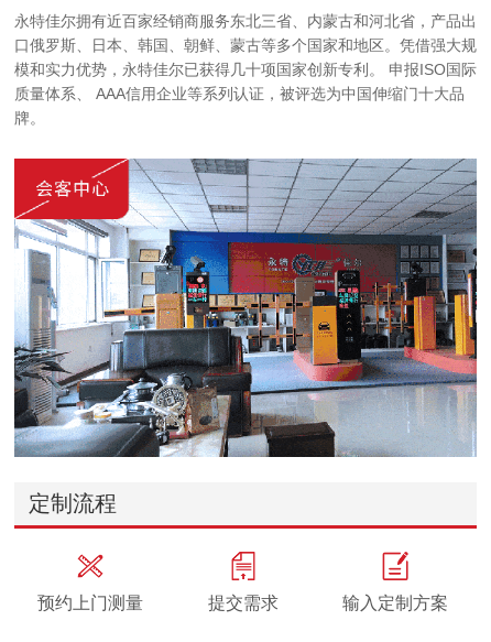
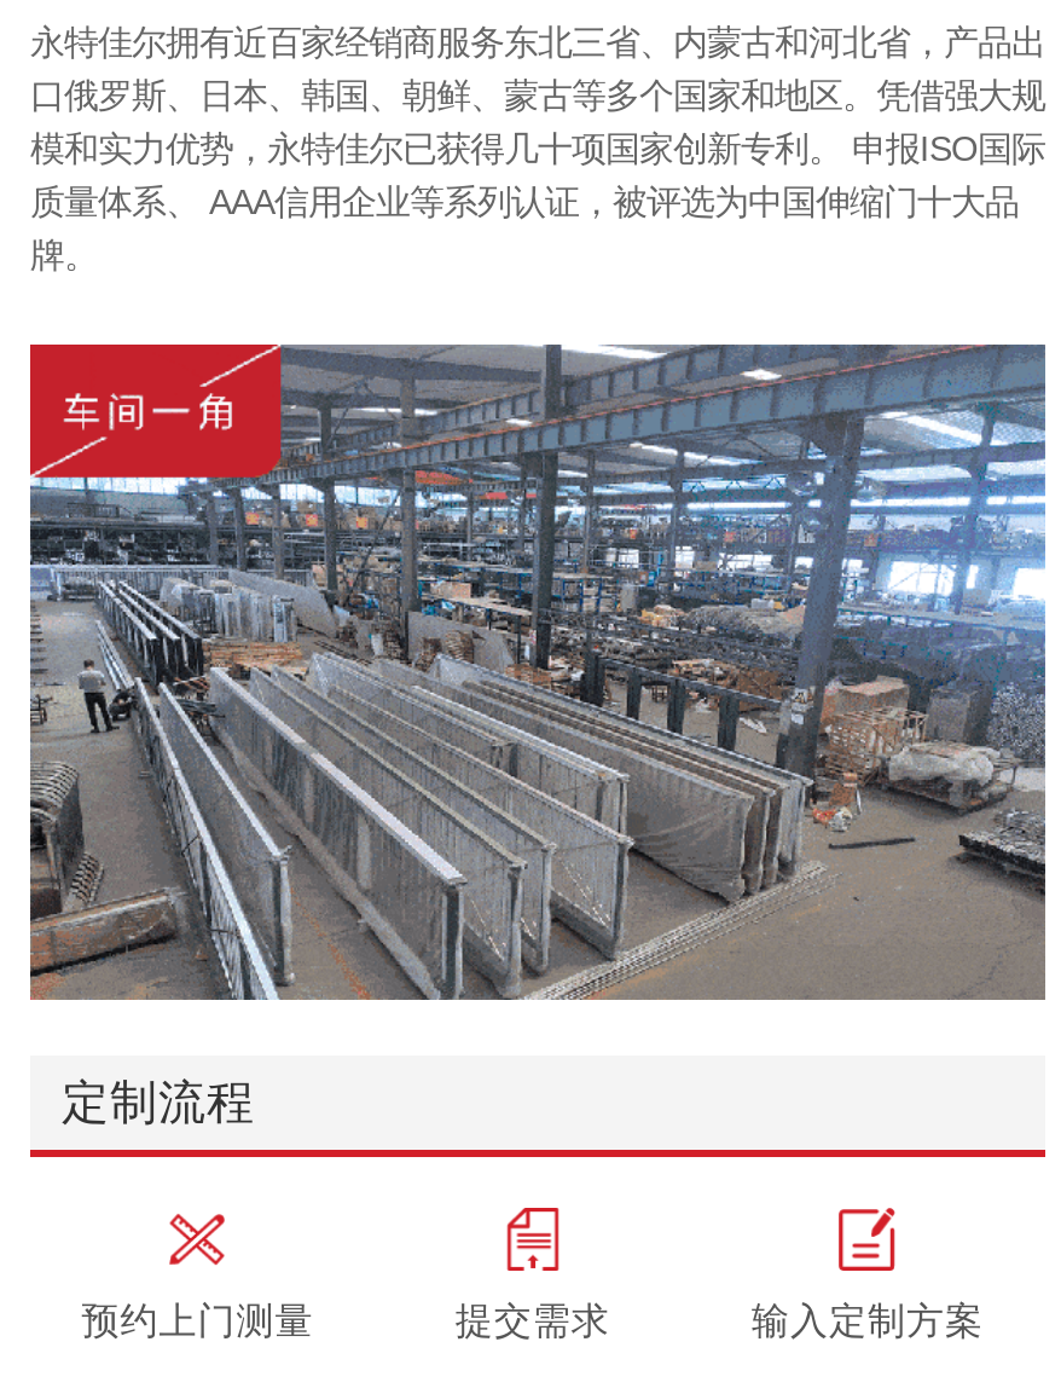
- [image]
+ [image]
